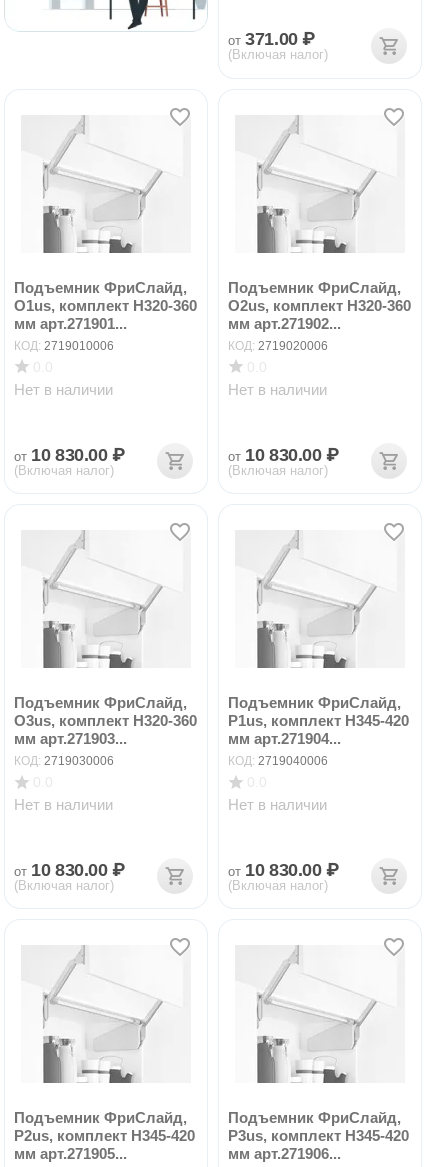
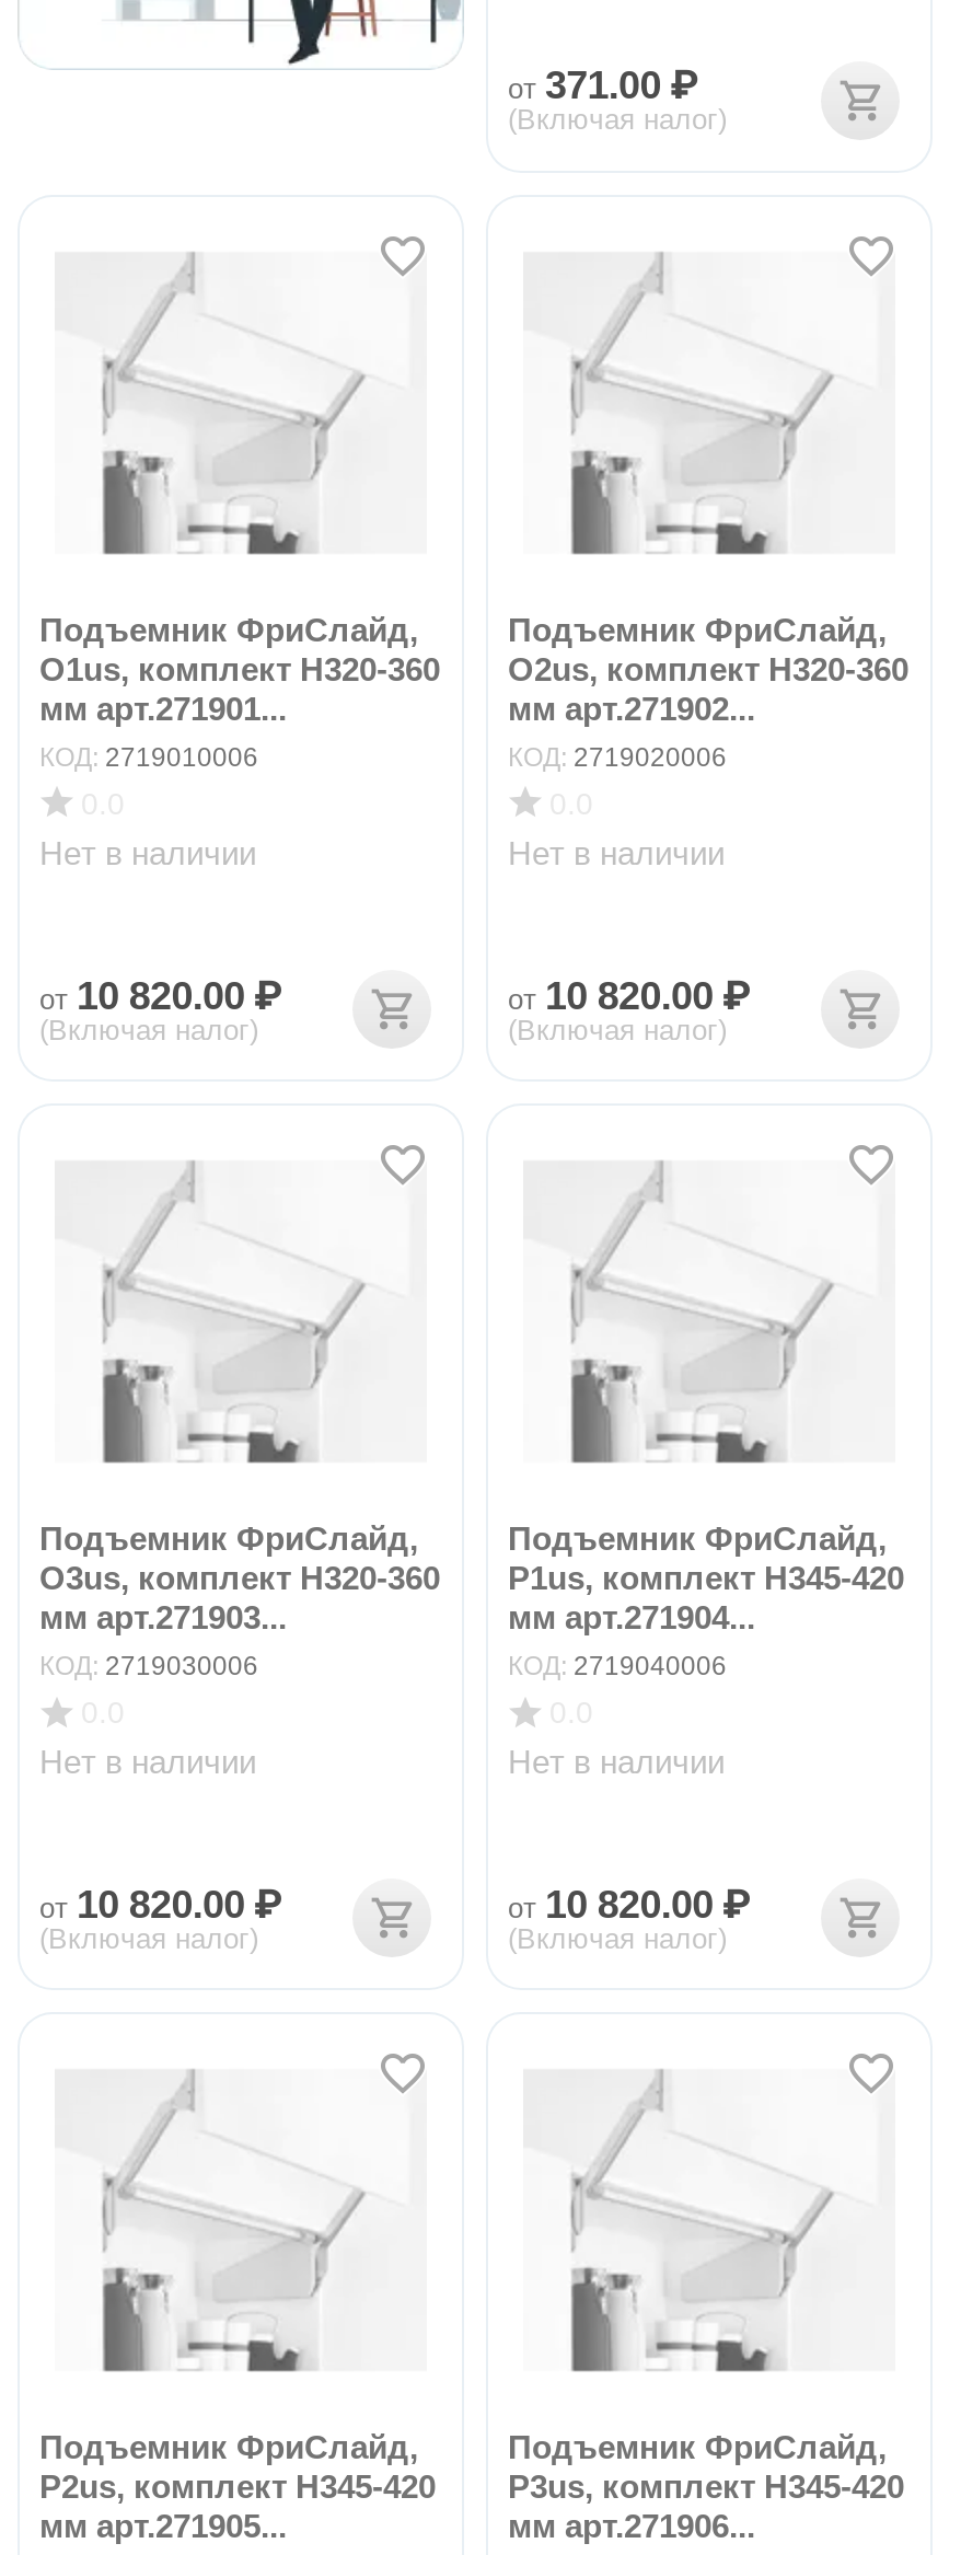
- от 10 830.00 ₽
+ от 10 820.00 ₽

- от 10 830.00 ₽
+ от 10 820.00 ₽

- от 10 830.00 ₽
+ от 10 820.00 ₽

- от 10 830.00 ₽
+ от 10 820.00 ₽
